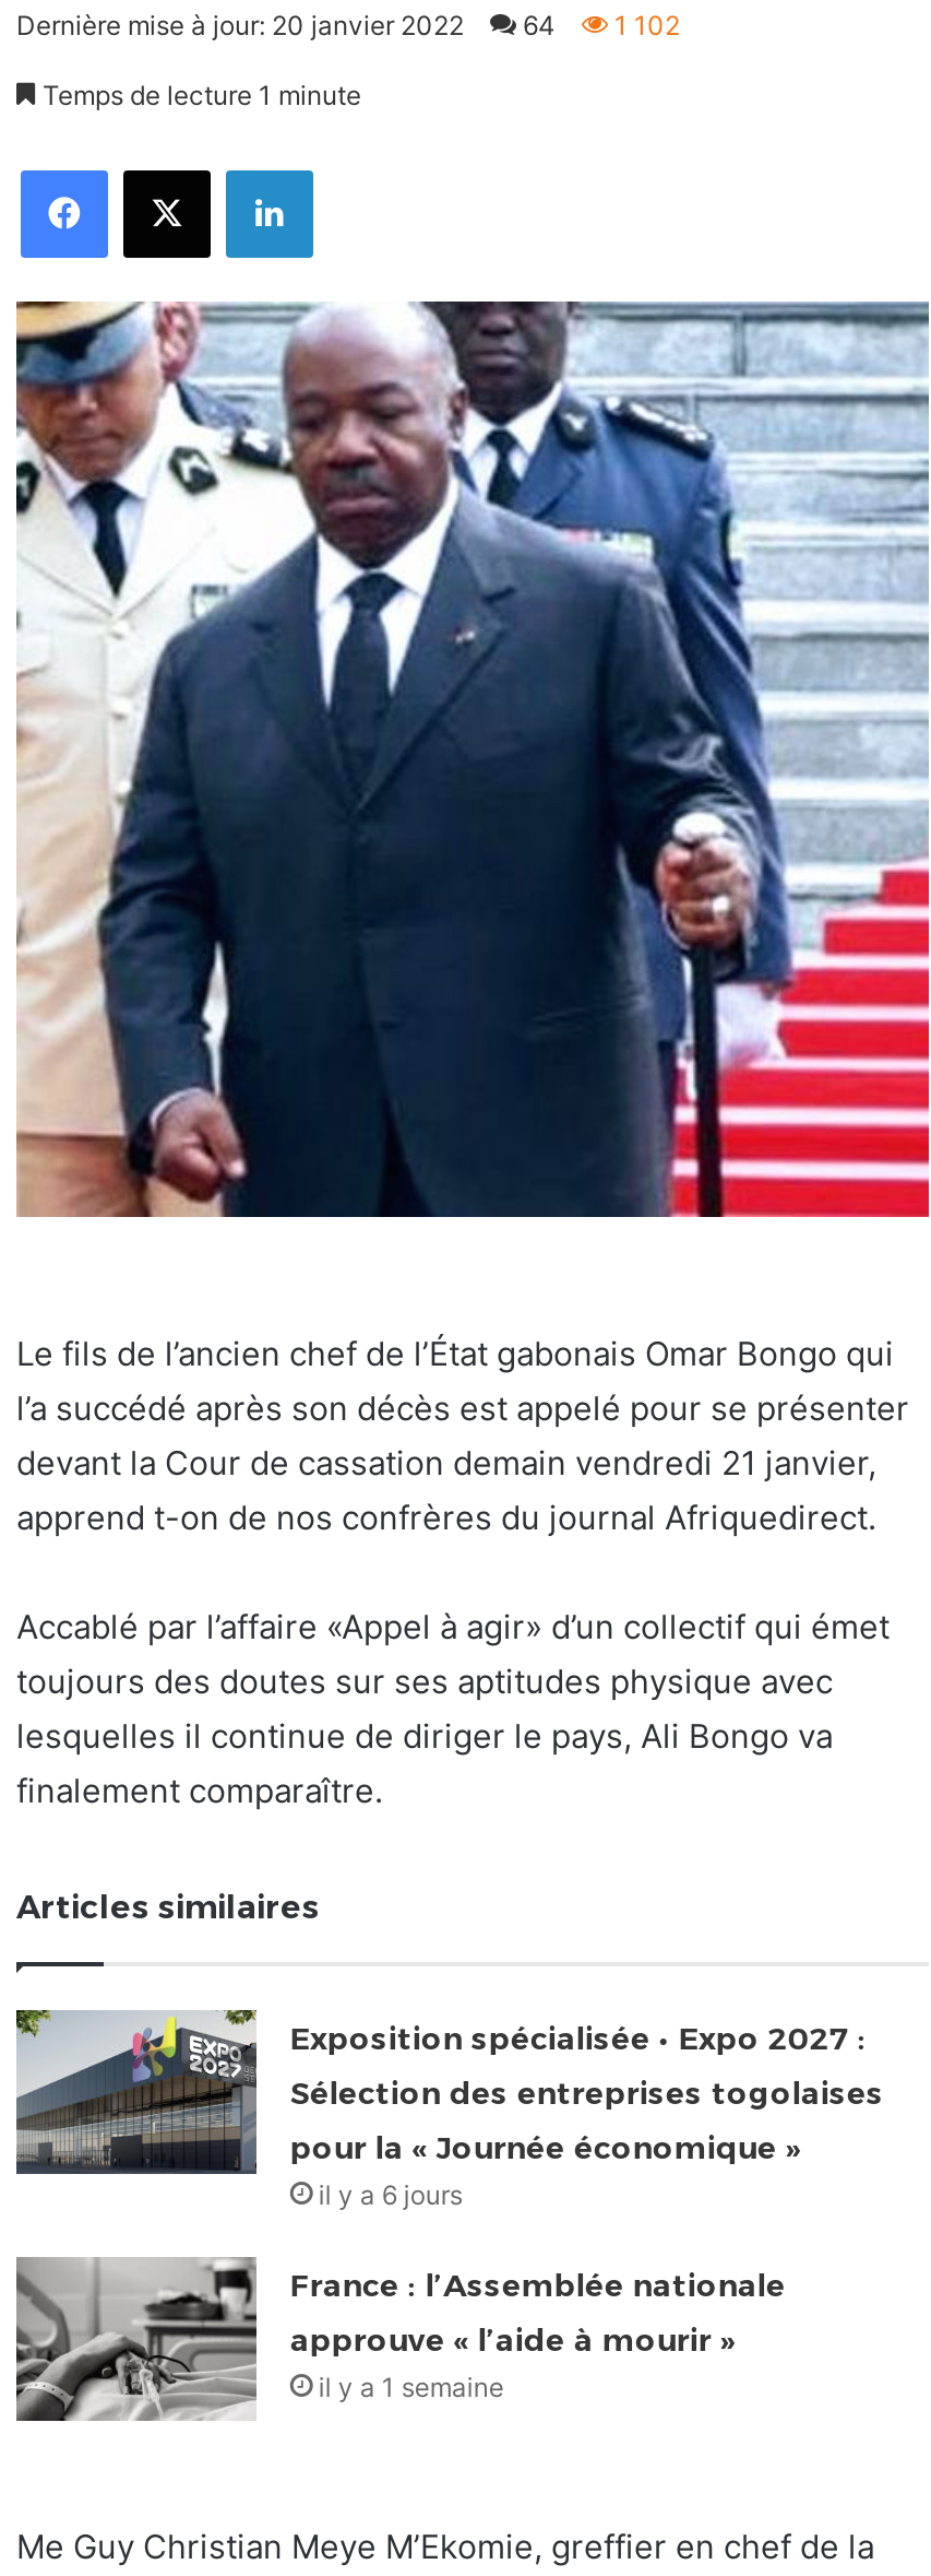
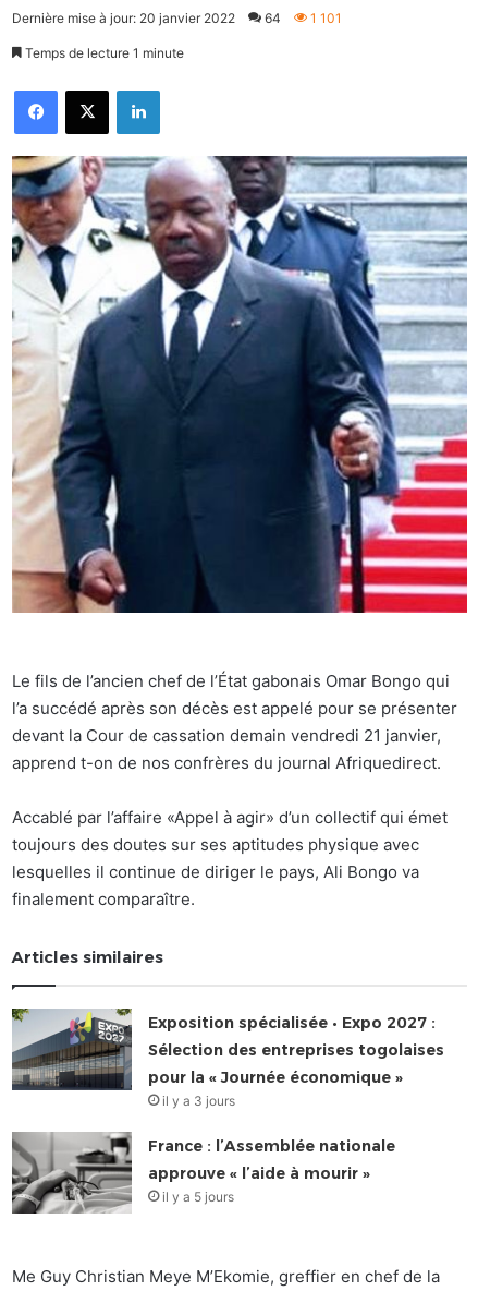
- Dernière mise à jour: 20 janvier 2022 64 1 102
+ Dernière mise à jour: 20 janvier 2022 64 1 101

- il y a 6 jours
+ il y a 3 jours

- il y a 1 semaine
+ il y a 5 jours
